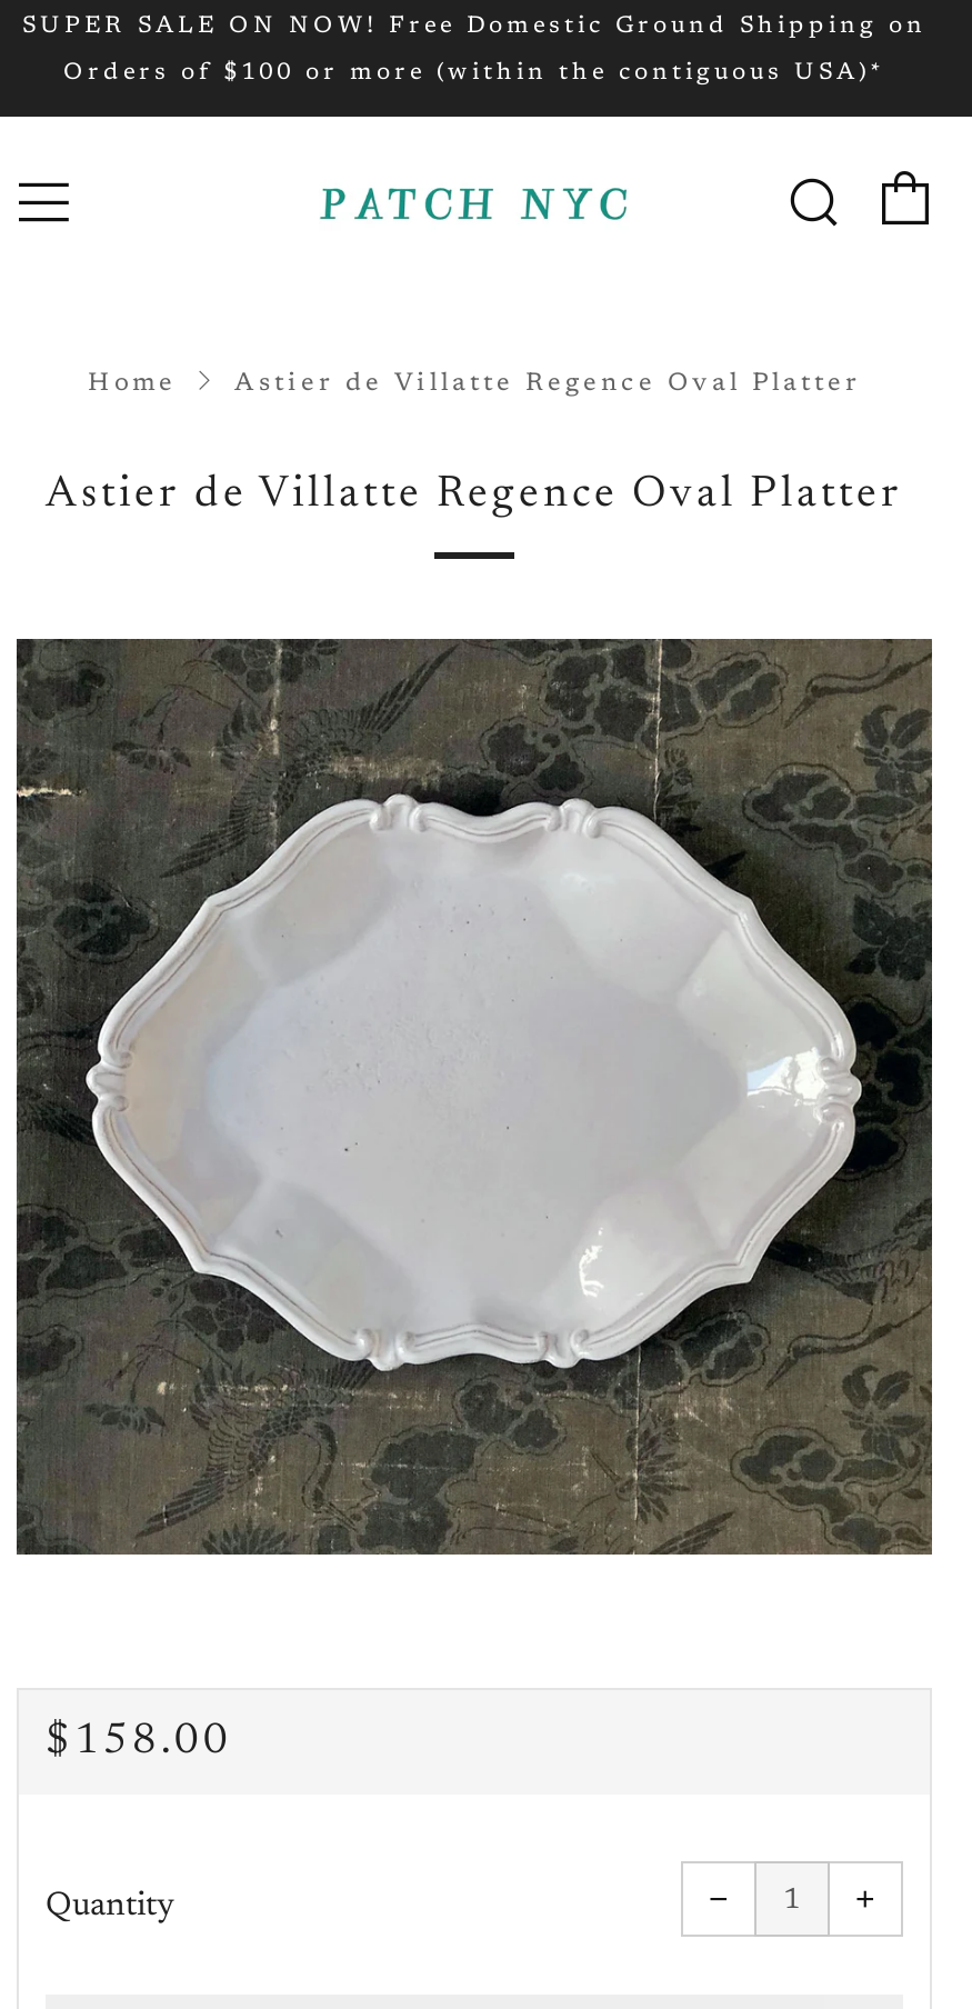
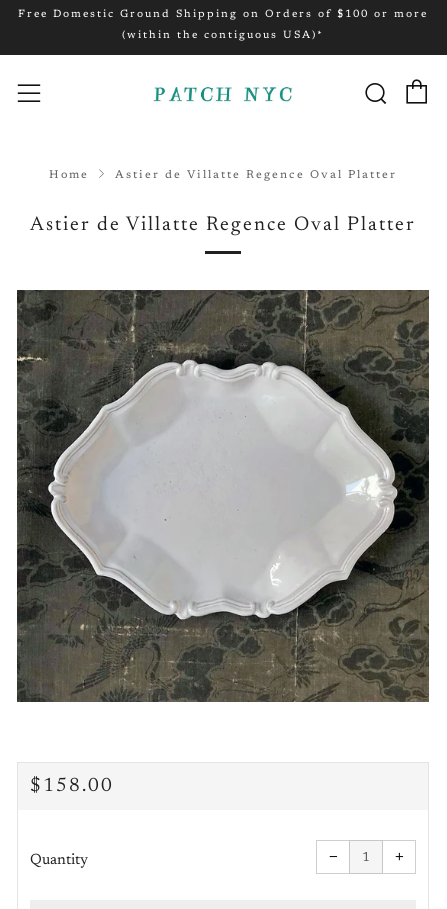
- SUPER SALE ON NOW! Free Domestic Ground Shipping on
+ Free Domestic Ground Shipping on Orders of $100 or more

- Orders of $100 or more (within the contiguous USA)*
+ (within the contiguous USA)*
